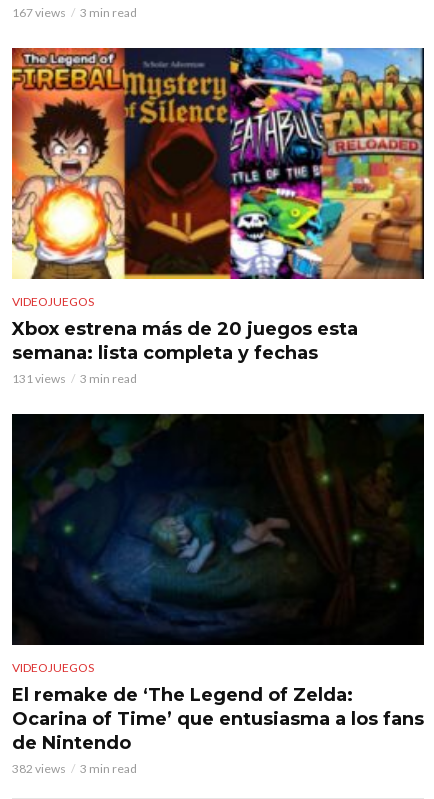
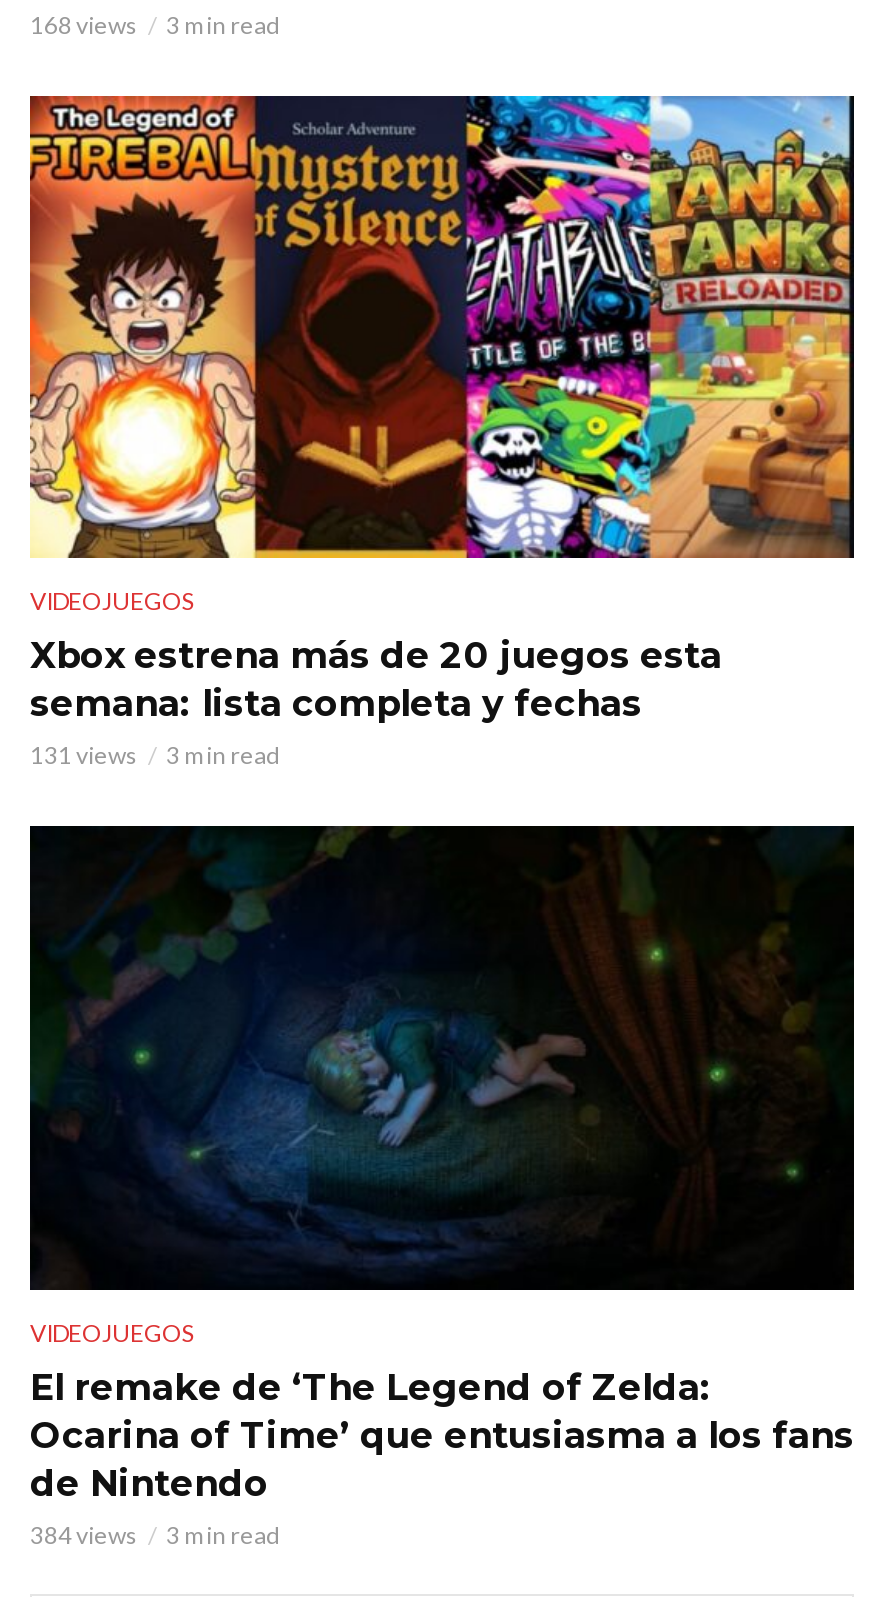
- 167 views 3 min read
+ 168 views 3 min read

- 382 views 3 min read
+ 384 views 3 min read
